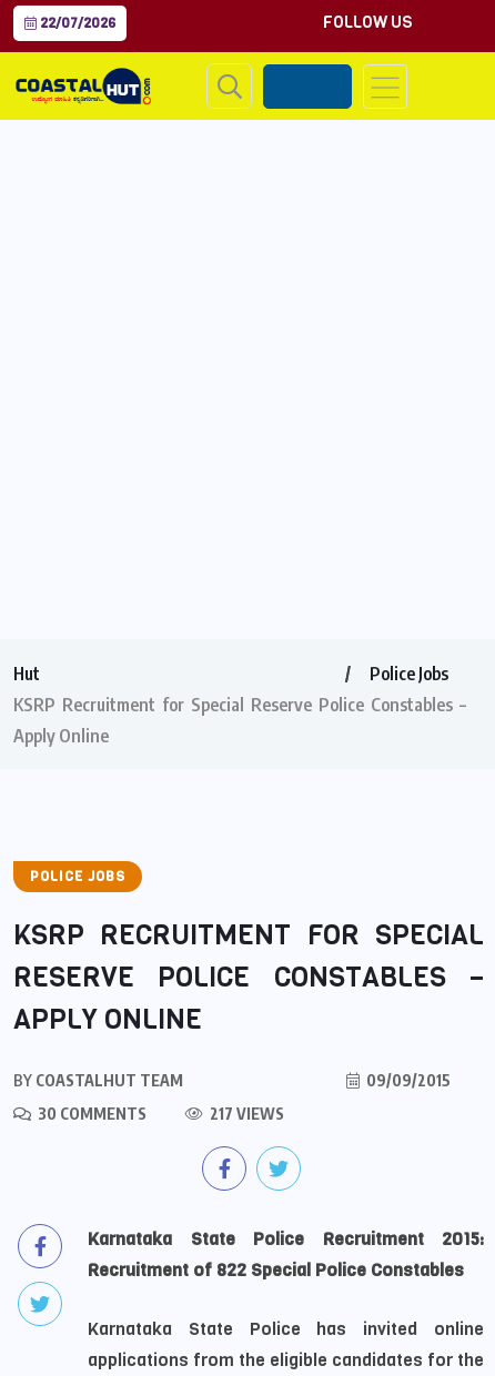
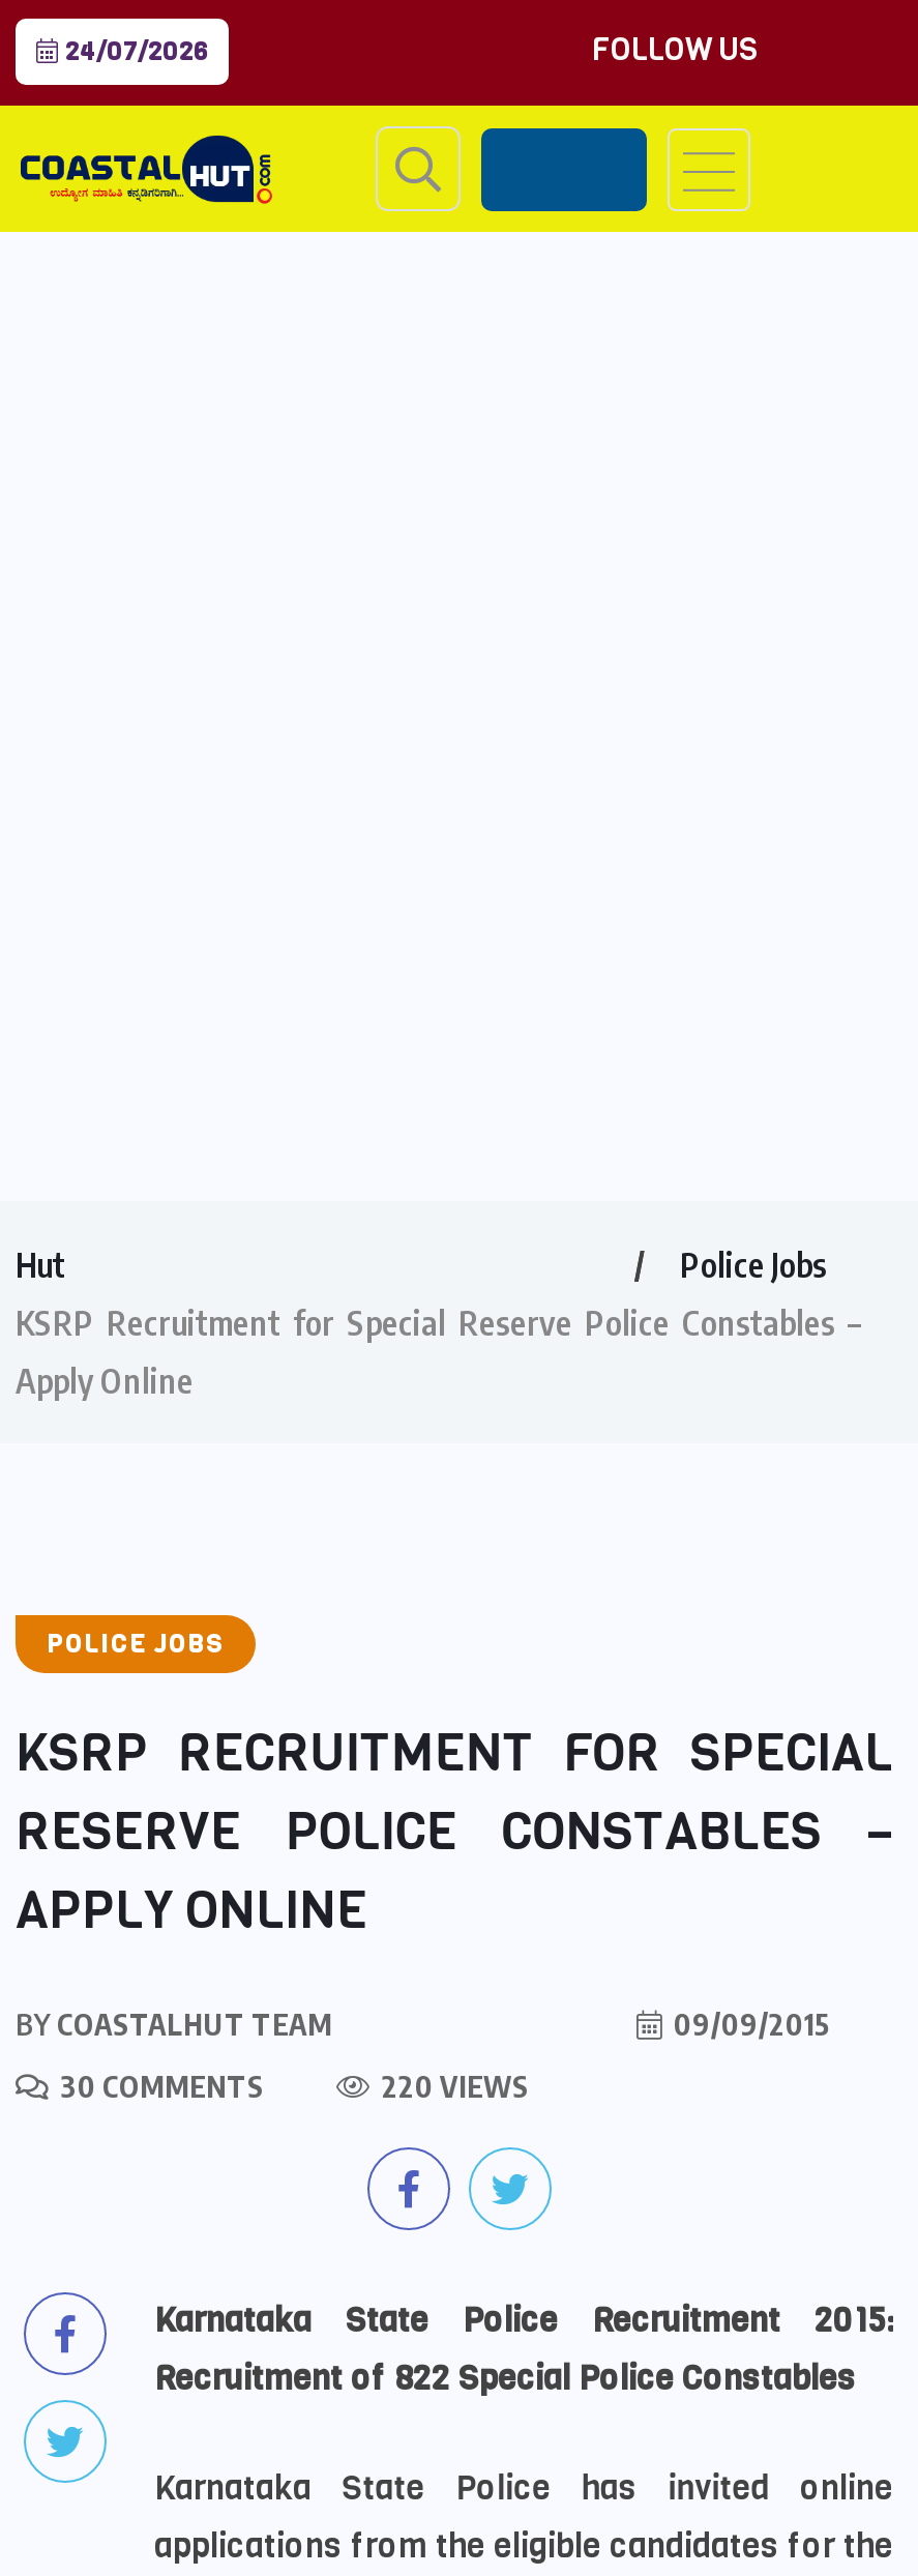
- 22/07/2026
+ 24/07/2026

- 217 VIEWS
+ 220 VIEWS
